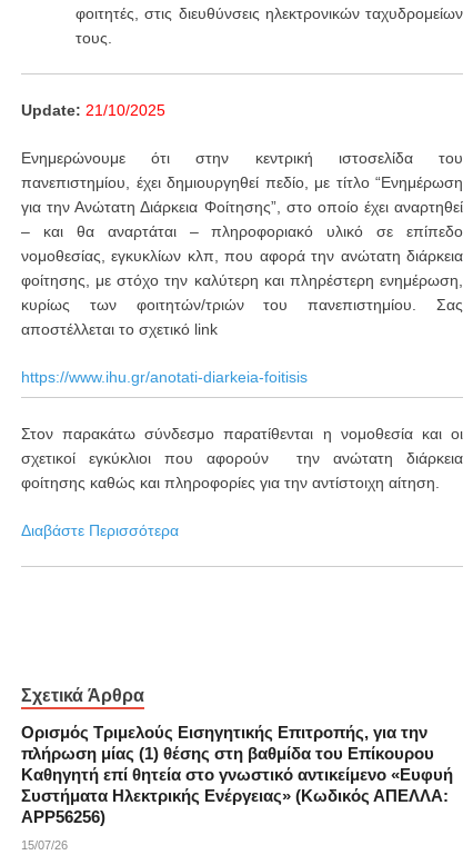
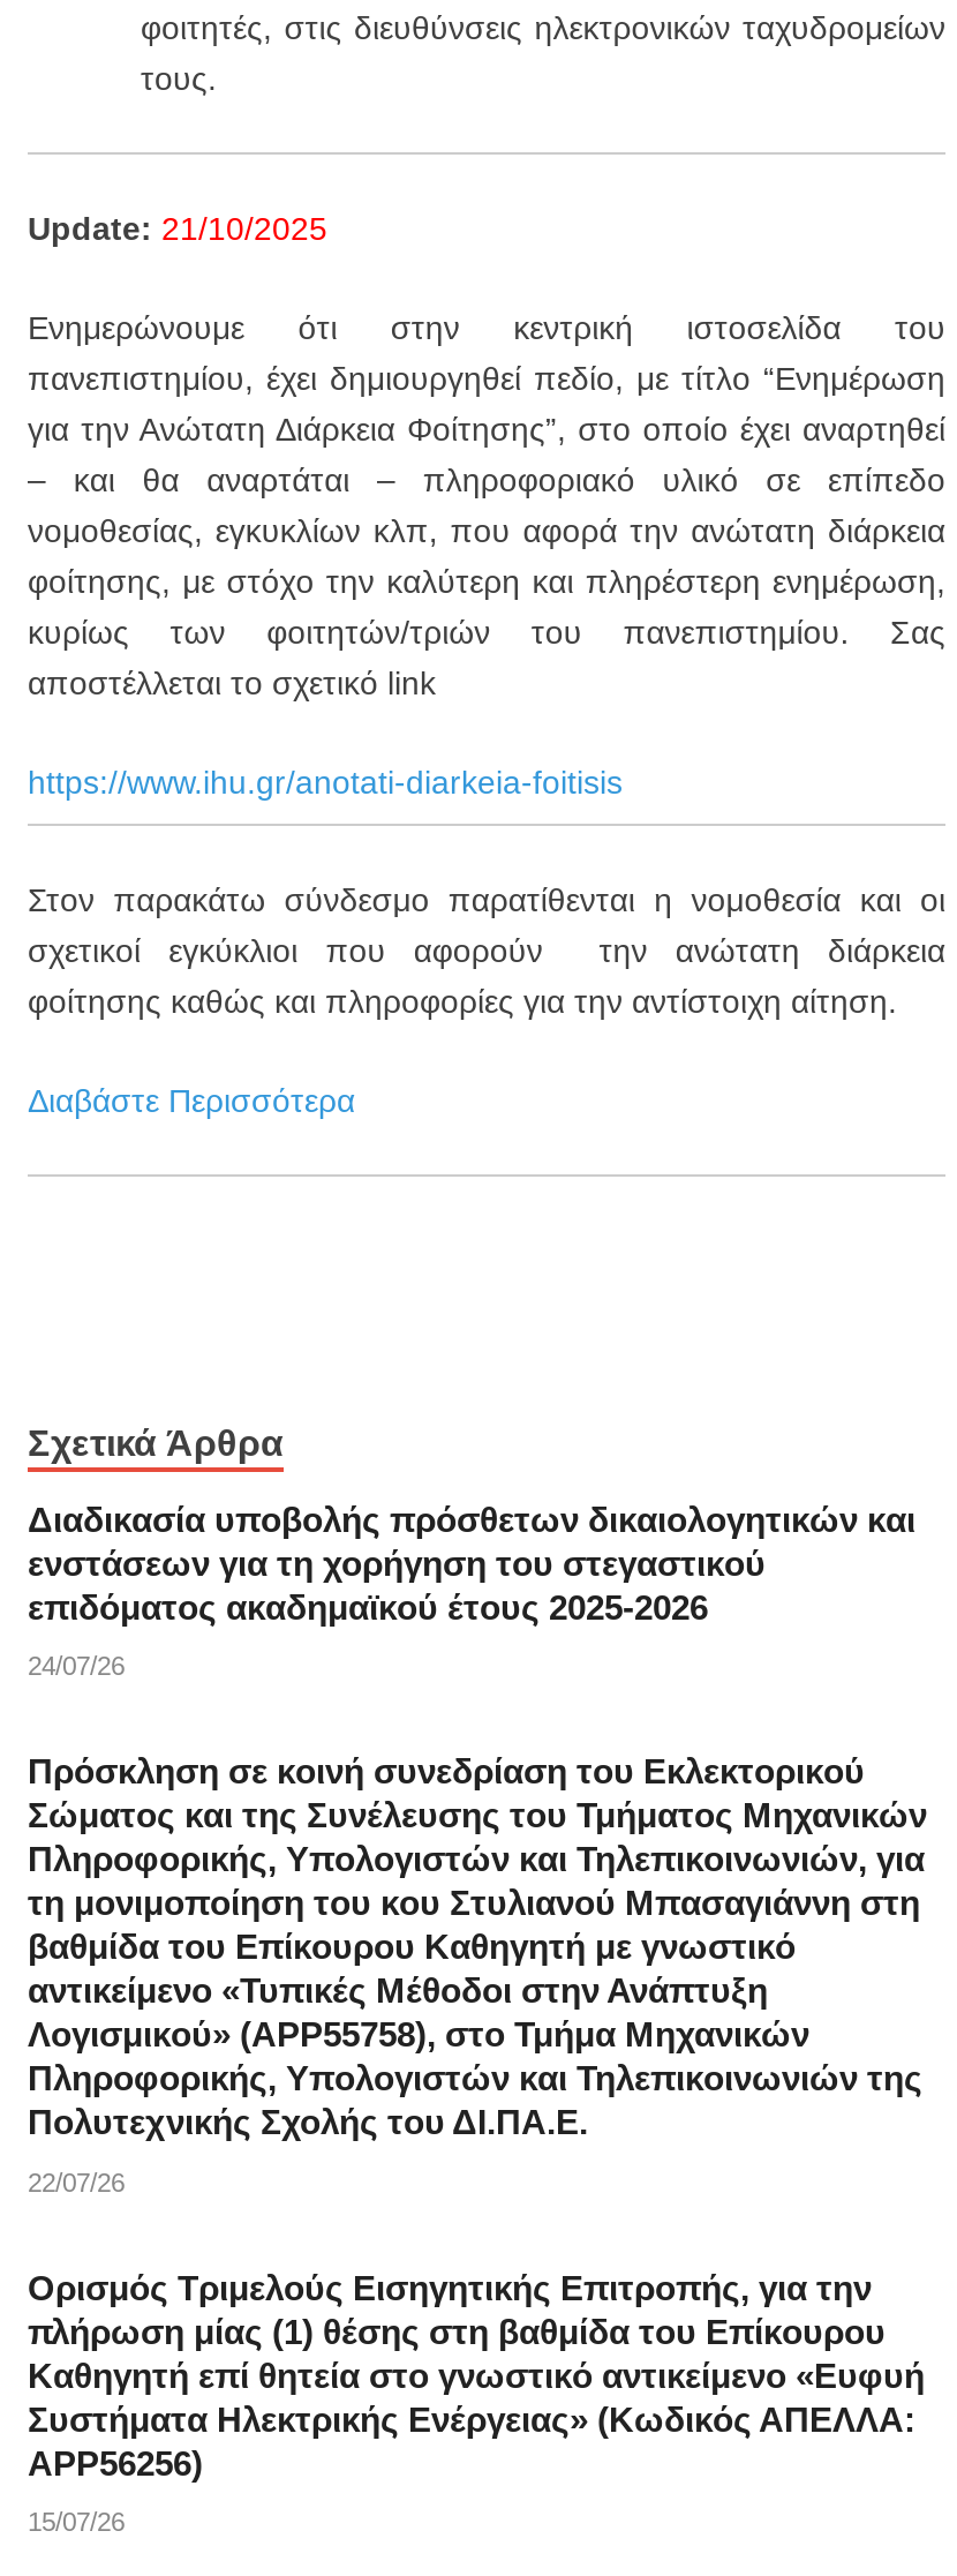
+ Διαδικασία υποβολής πρόσθετων δικαιολογητικών και
+ ενστάσεων για τη χορήγηση του στεγαστικού
+ επιδόματος ακαδημαϊκού έτους 2025-2026
+ 24/07/26
+ Πρόσκληση σε κοινή συνεδρίαση του Εκλεκτορικού
+ Σώματος και της Συνέλευσης του Τμήματος Μηχανικών
+ Πληροφορικής, Υπολογιστών και Τηλεπικοινωνιών, για
+ τη μονιμοποίηση του κου Στυλιανού Μπασαγιάννη στη
+ βαθμίδα του Επίκουρου Καθηγητή με γνωστικό
+ αντικείμενο «Τυπικές Μέθοδοι στην Ανάπτυξη
+ Λογισμικού» (APP55758), στο Τμήμα Μηχανικών
+ Πληροφορικής, Υπολογιστών και Τηλεπικοινωνιών της
+ Πολυτεχνικής Σχολής του ΔΙ.ΠΑ.Ε.
+ 22/07/26
